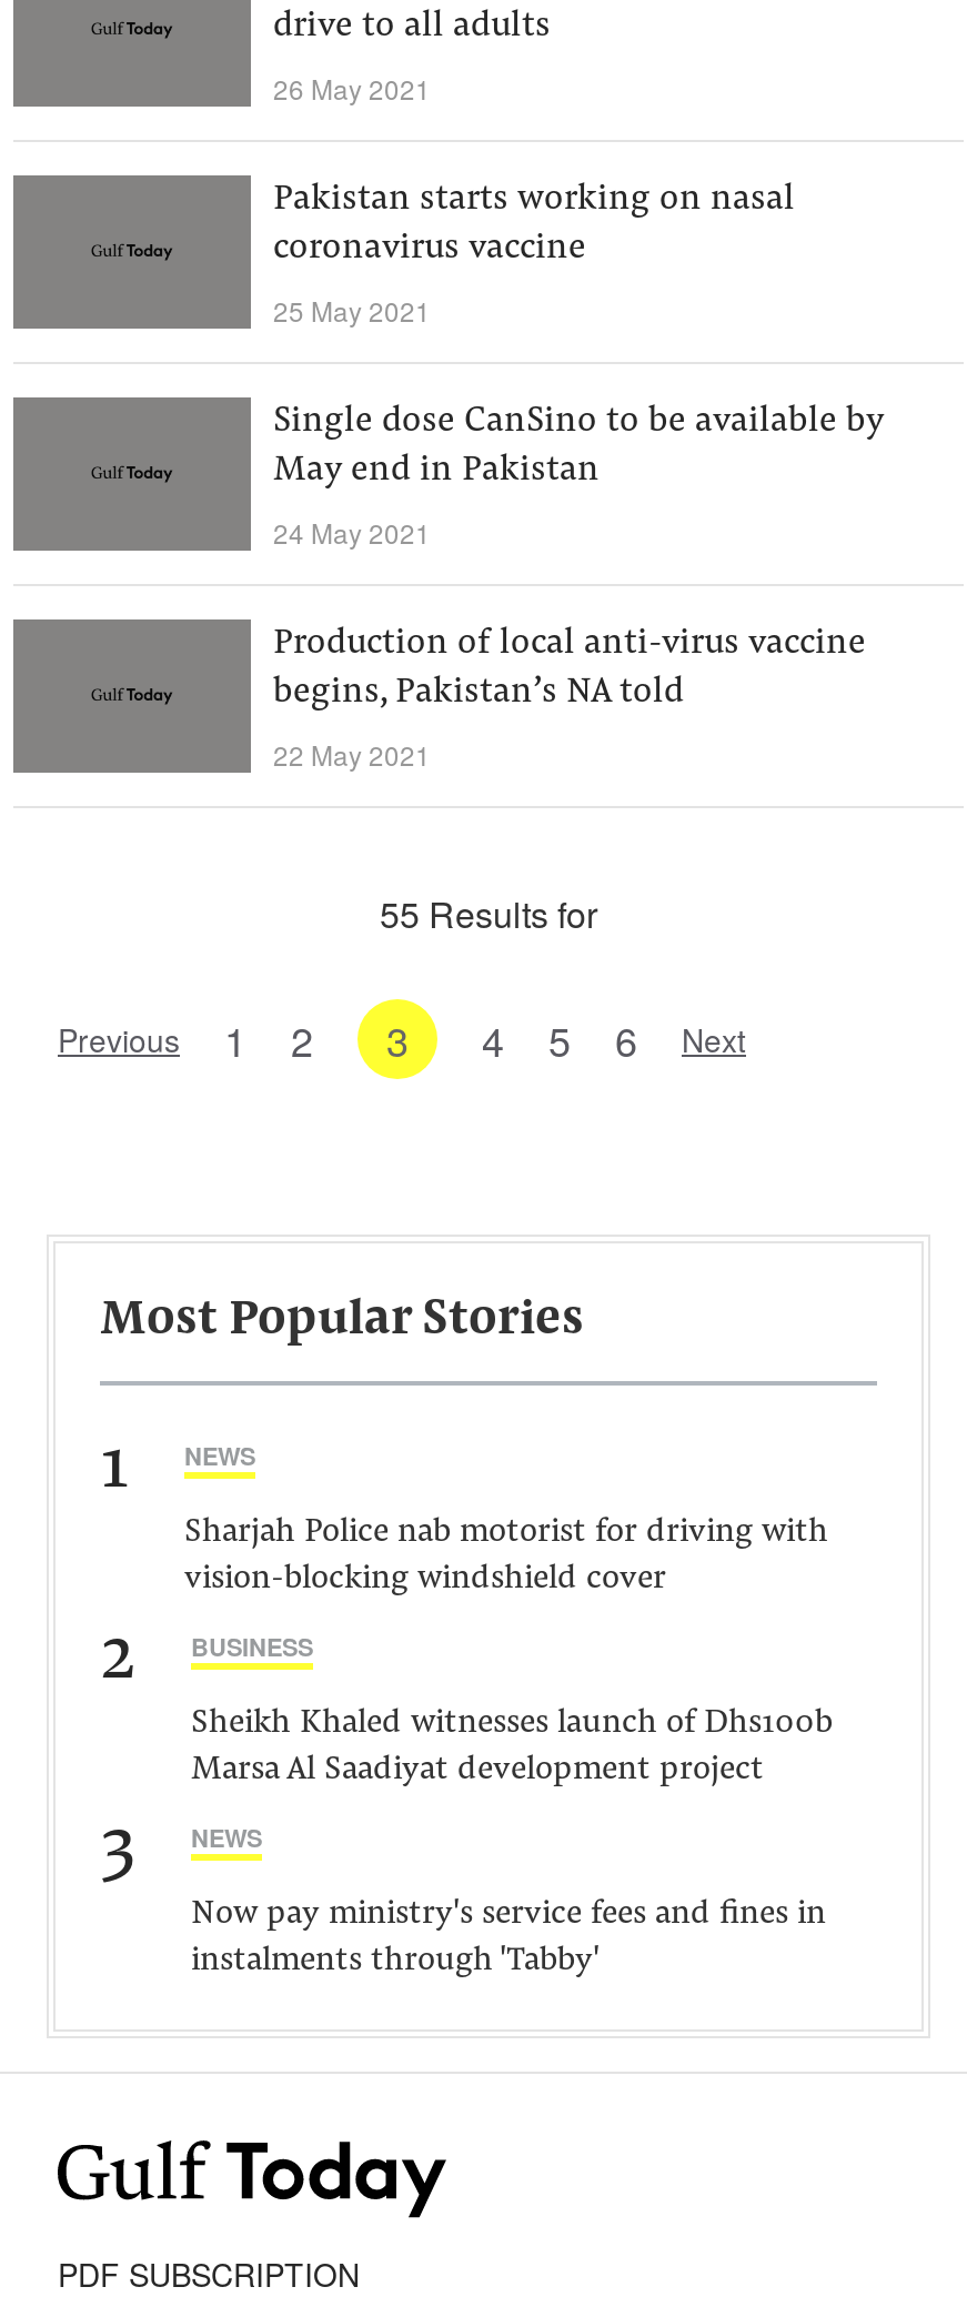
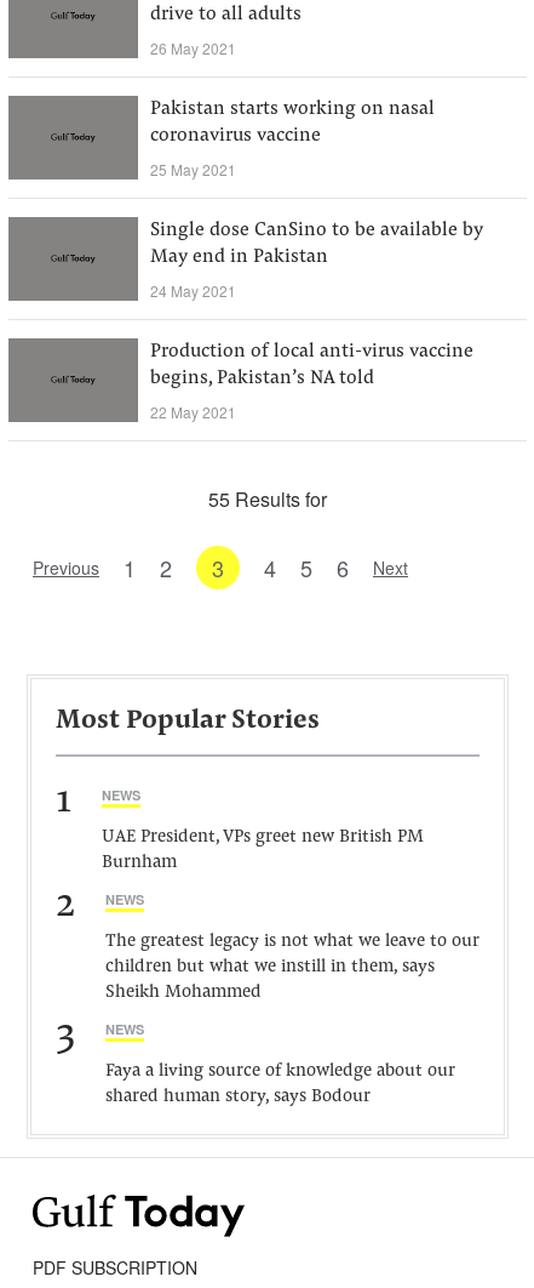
- Sharjah Police nab motorist for driving with
- vision-blocking windshield cover
+ UAE President, VPs greet new British PM
+ Burnham

- BUSINESS
+ NEWS

- Sheikh Khaled witnesses launch of Dhs100b
- Marsa Al Saadiyat development project
+ The greatest legacy is not what we leave to our
+ children but what we instill in them, says
+ Sheikh Mohammed

- Now pay ministry's service fees and fines in
- instalments through 'Tabby'
+ Faya a living source of knowledge about our
+ shared human story, says Bodour
